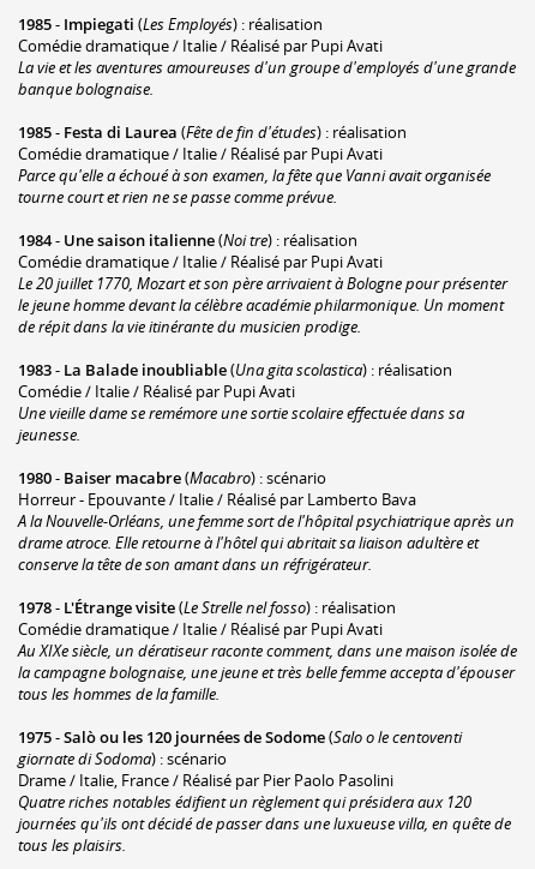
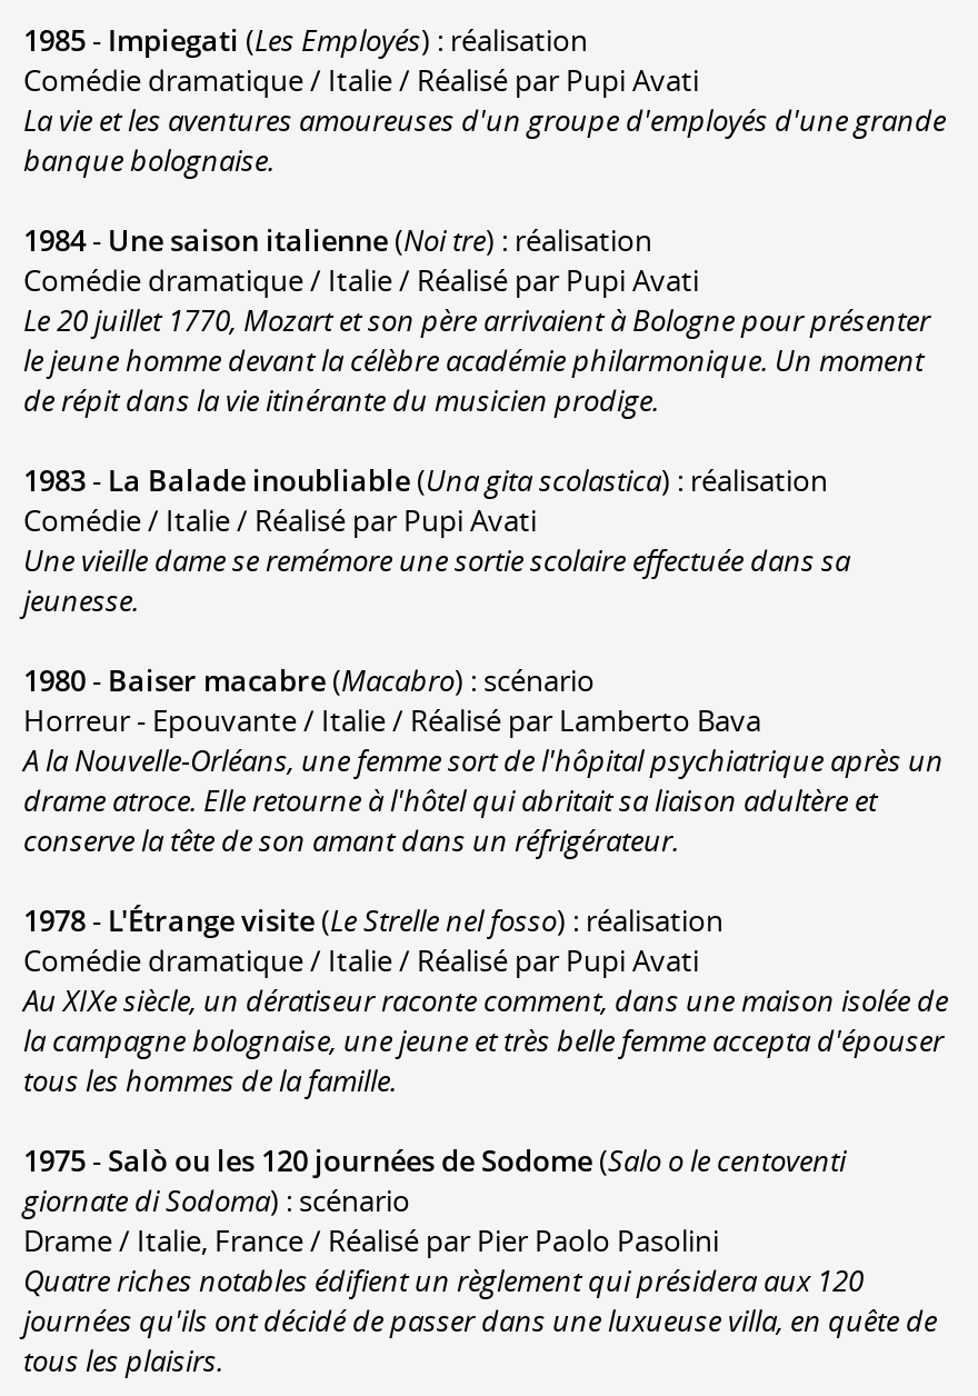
- 1985- Festa di Laurea (Fête de fin d'études) : réalisation
- Comédie dramatique / Italie / Réalisé par Pupi Avati
- Parce qu'elle a échoué à son examen, la fête que Vanni avait organisée
- tourne court et rien ne se passe comme prévue.
